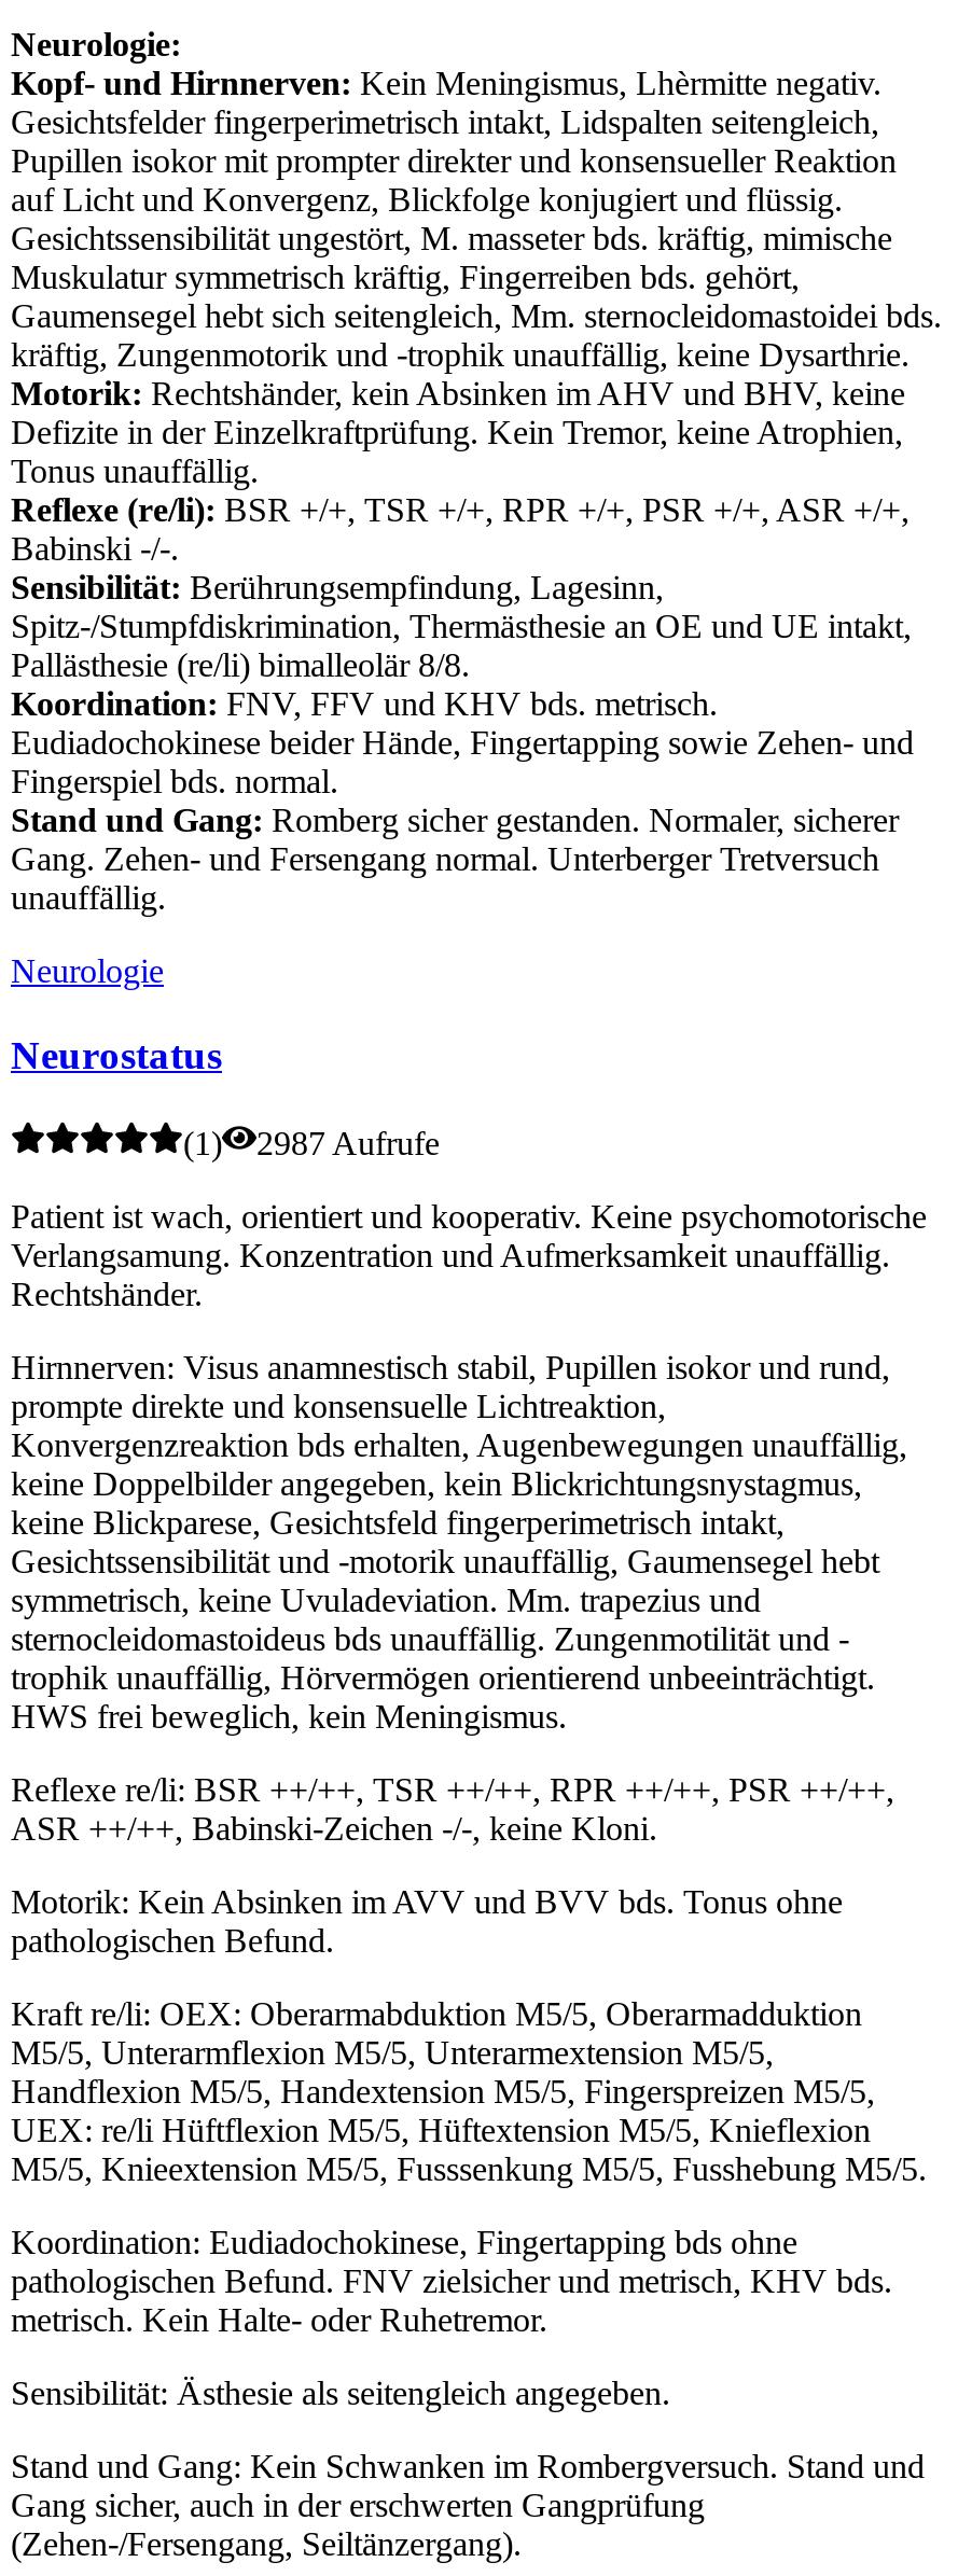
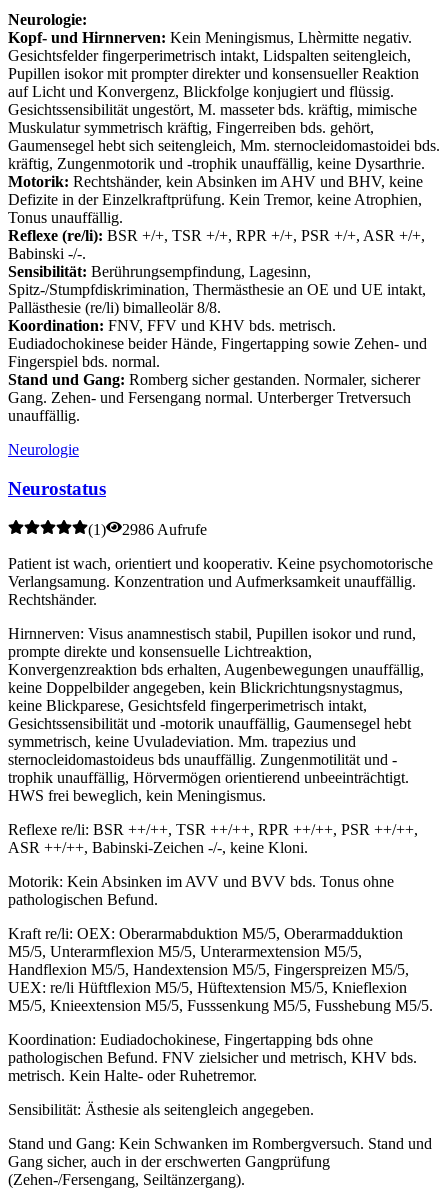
- 2987 Aufrufe
+ 2986 Aufrufe
